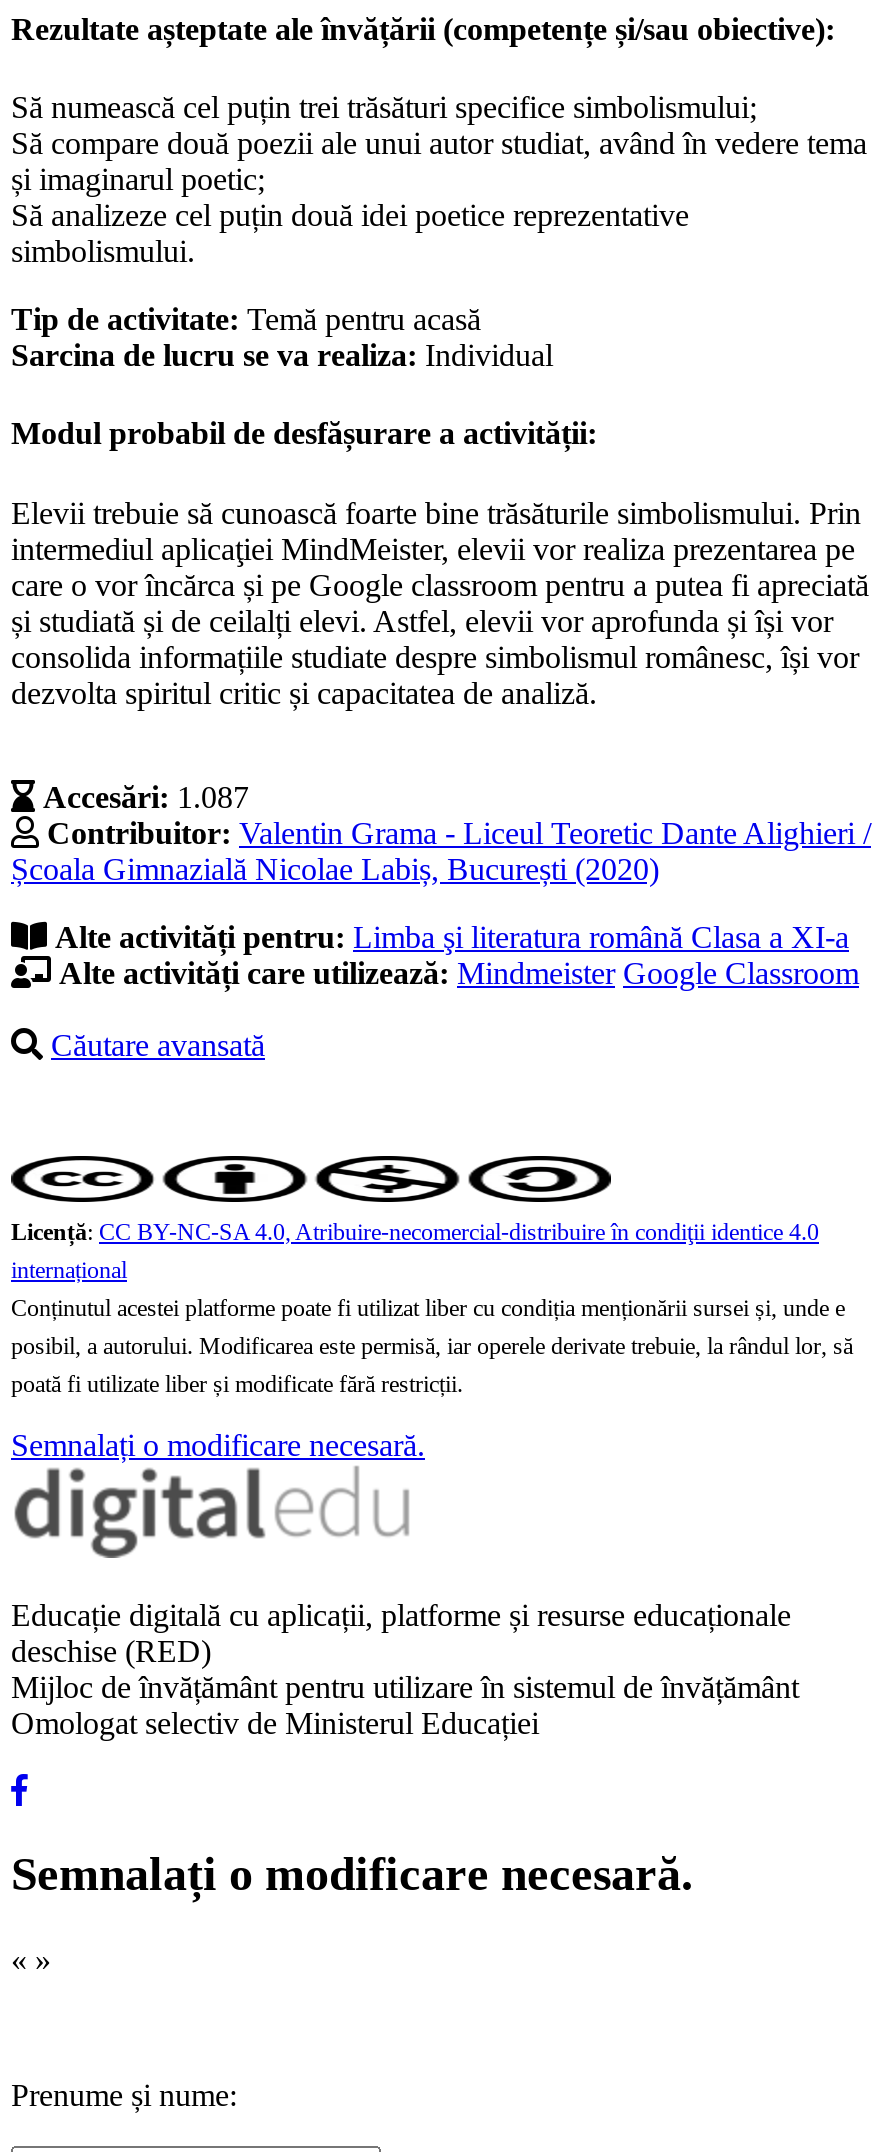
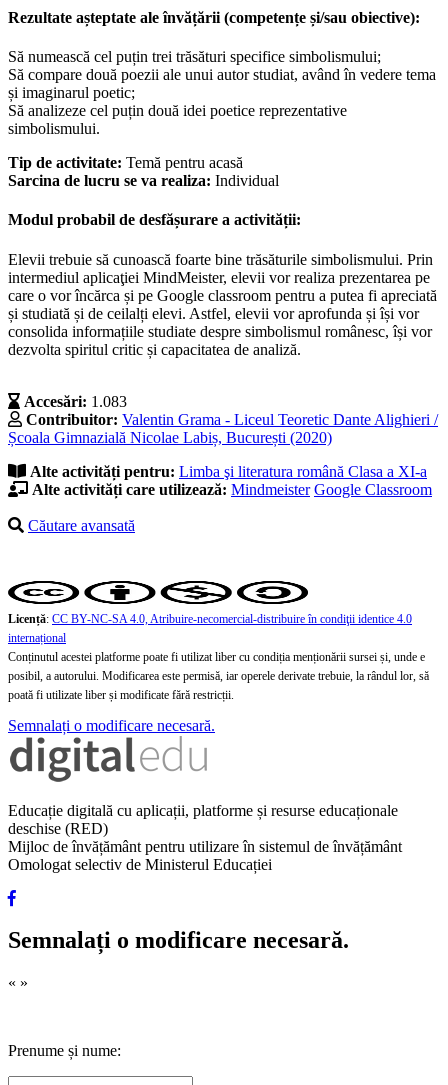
- Accesări: 1.087
+ Accesări: 1.083
